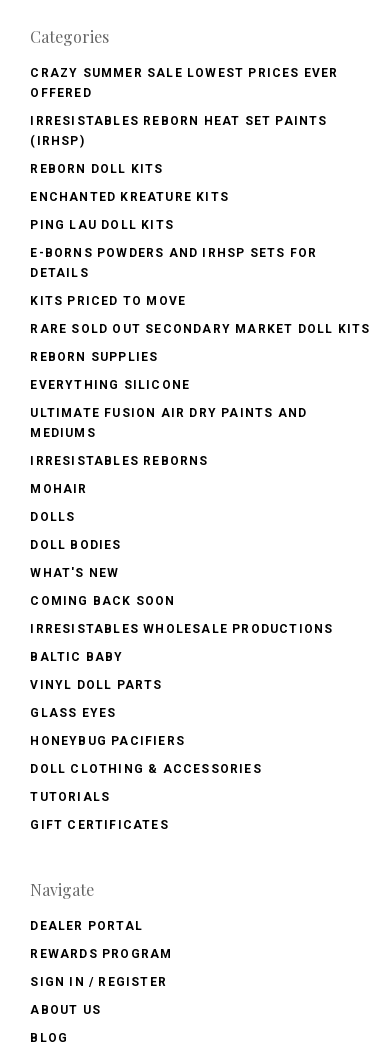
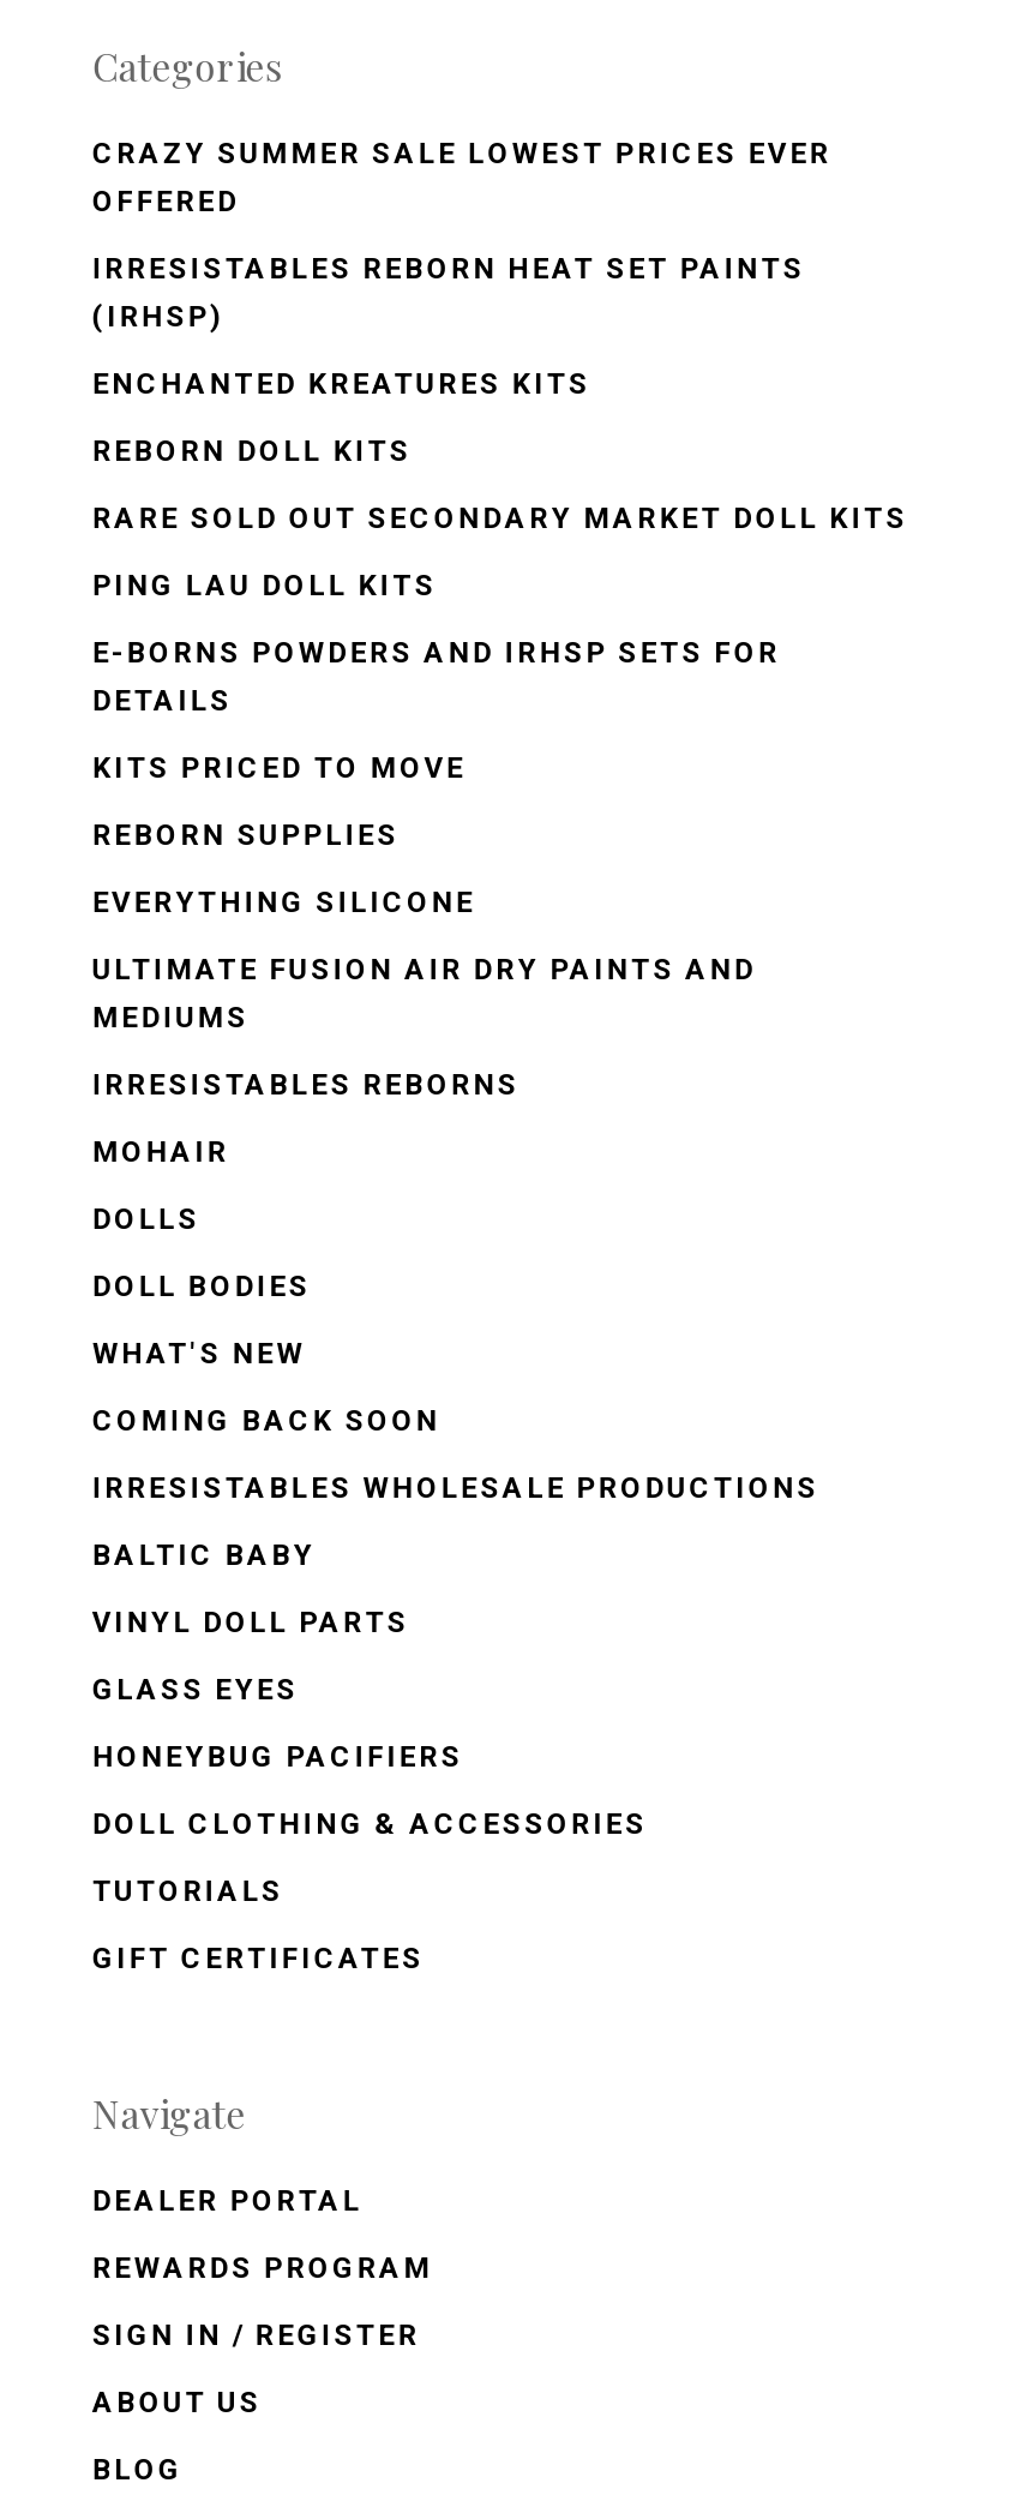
+ ENCHANTED KREATURES KITS

moved down: REBORN DOLL KITS

- ENCHANTED KREATURE KITS

moved down: PING LAU DOLL KITS | E-BORNS POWDERS AND IRHSP SETS FOR | DETAILS | KITS PRICED TO MOVE

moved up: RARE SOLD OUT SECONDARY MARKET DOLL KITS
